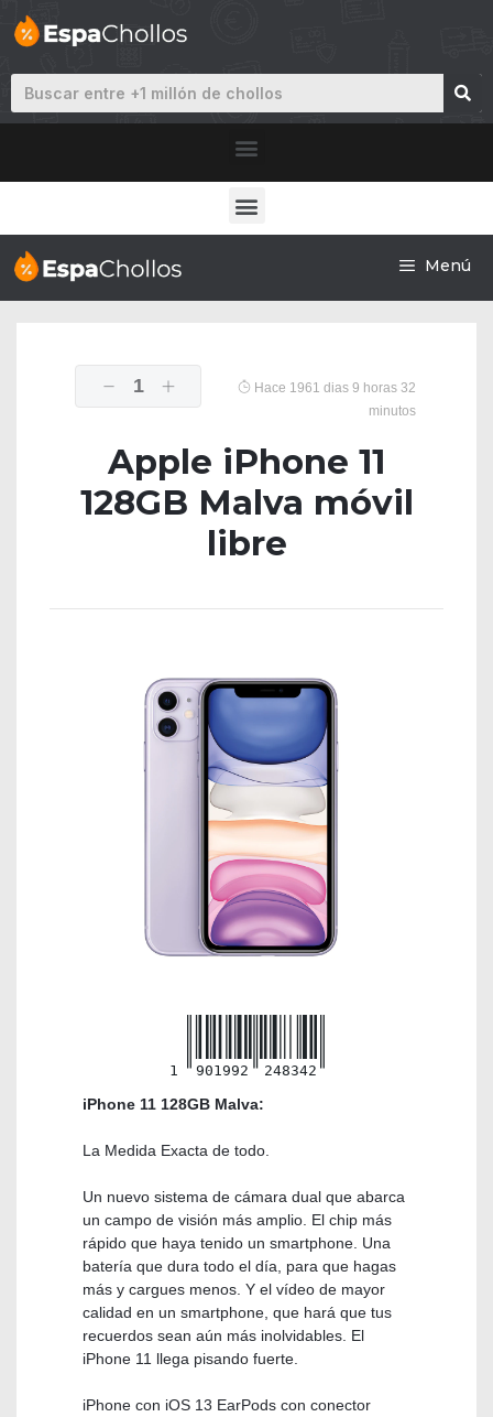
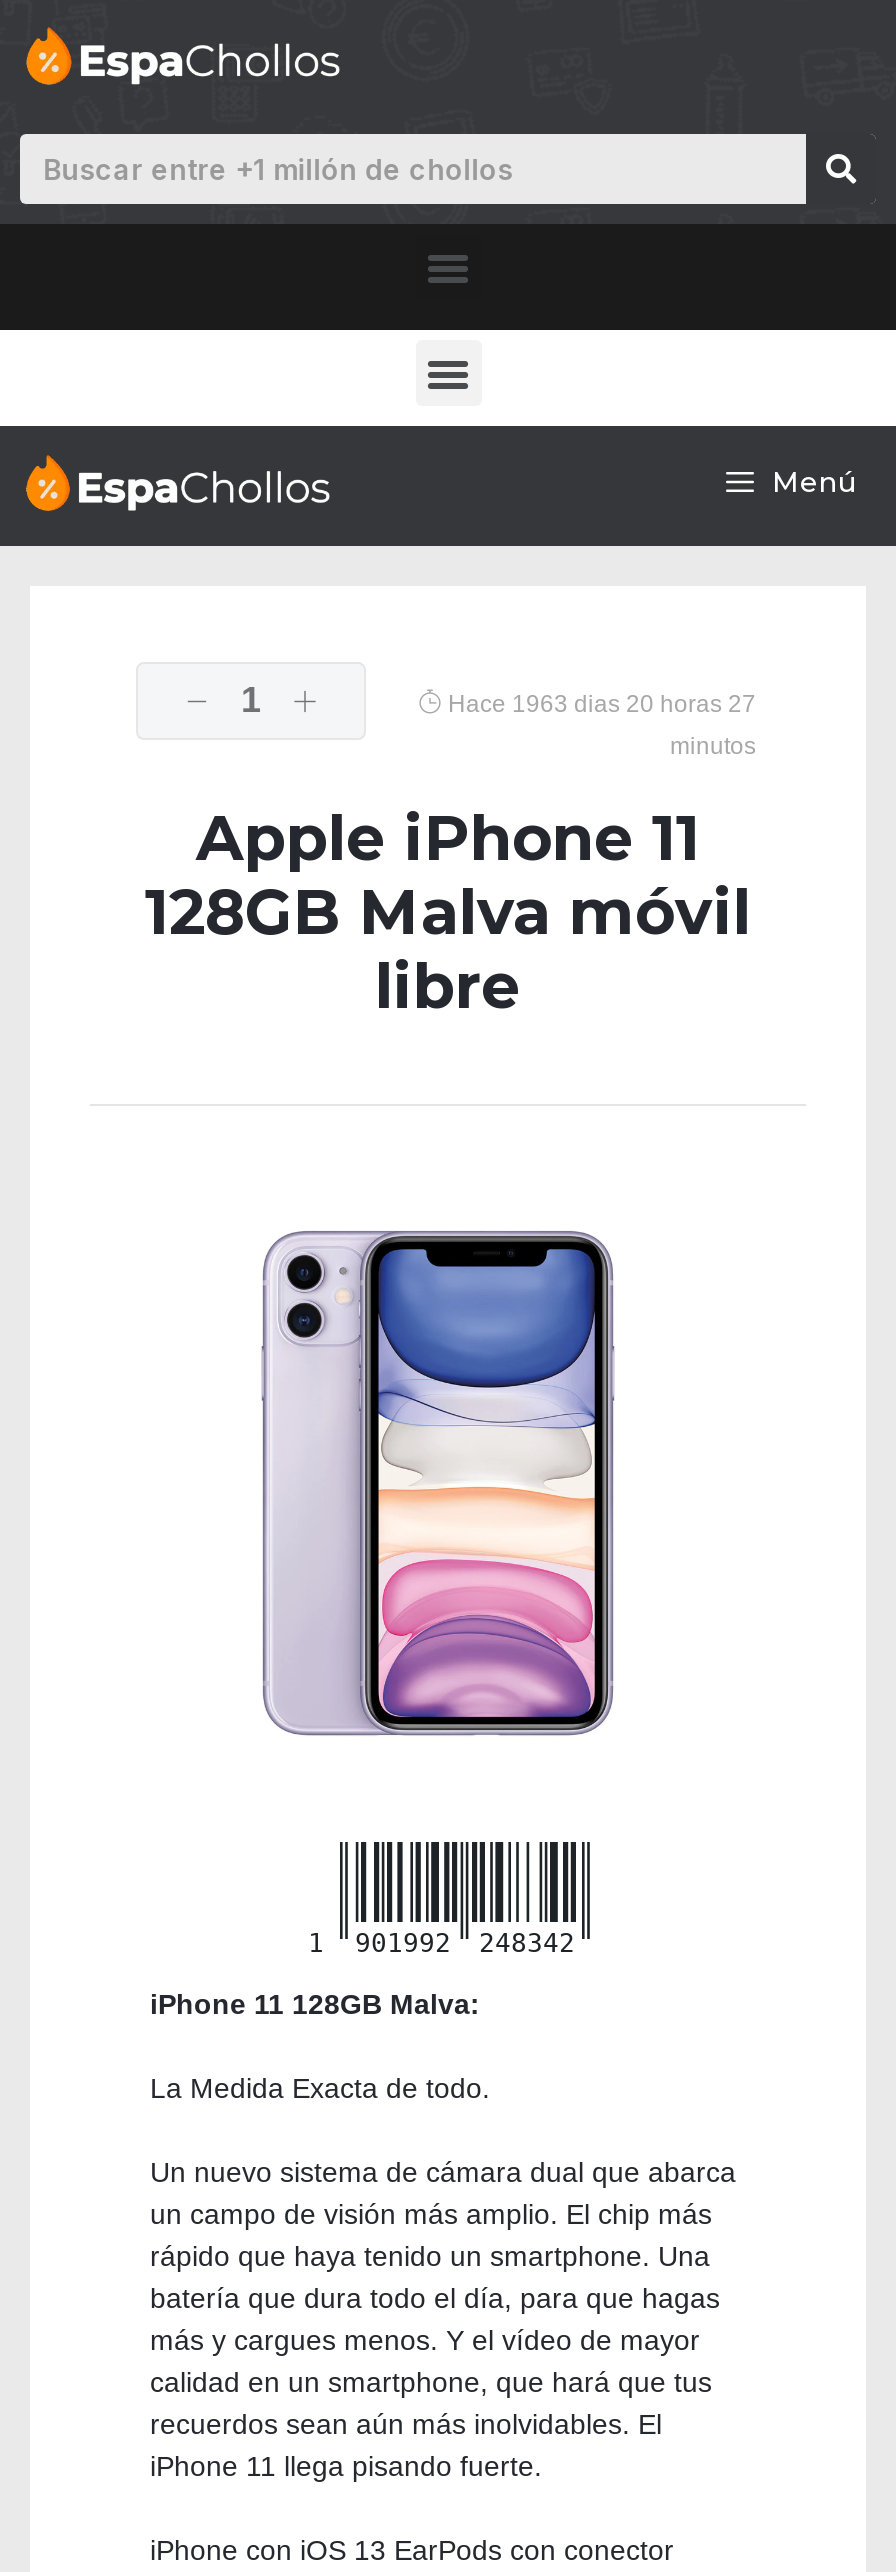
- Hace 1961 dias 9 horas 32
+ Hace 1963 dias 20 horas 27
